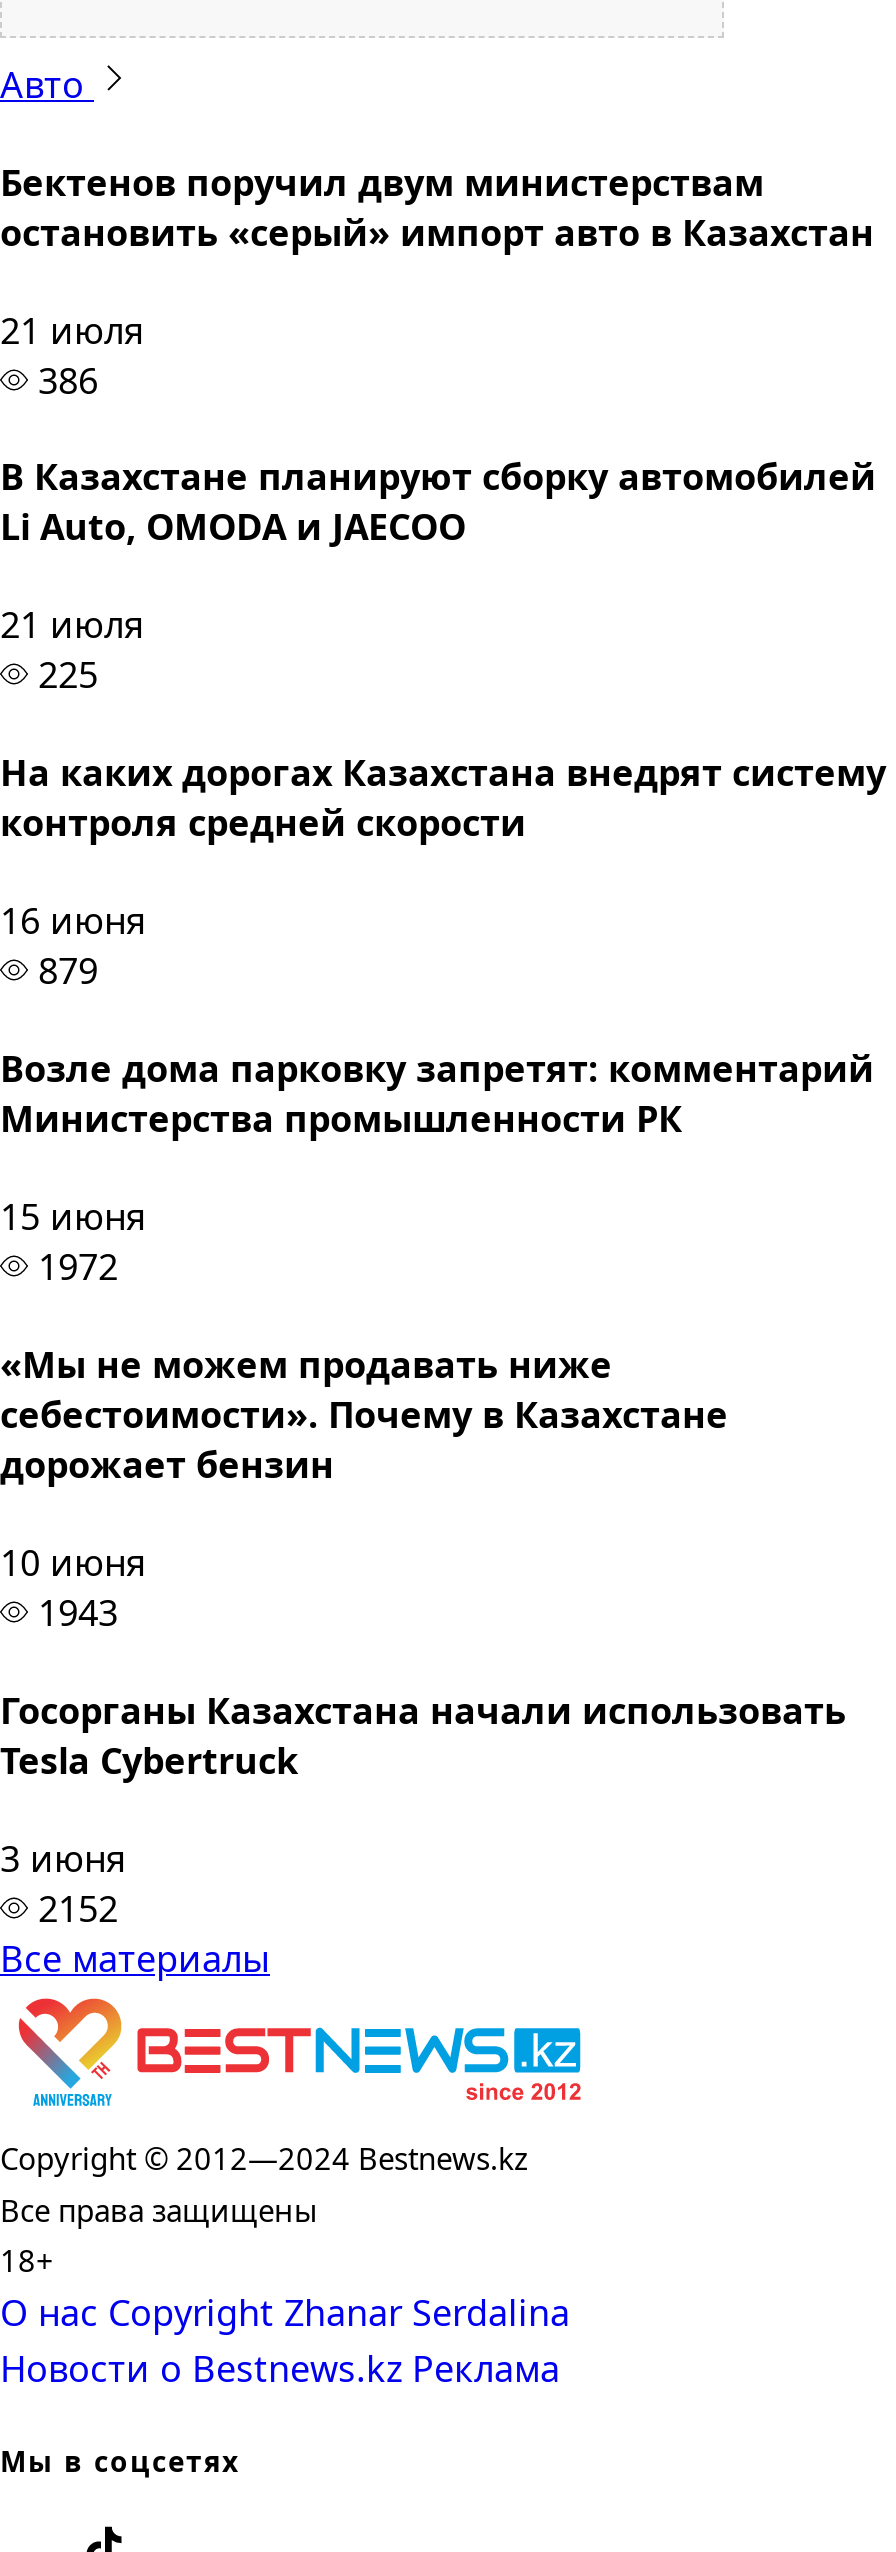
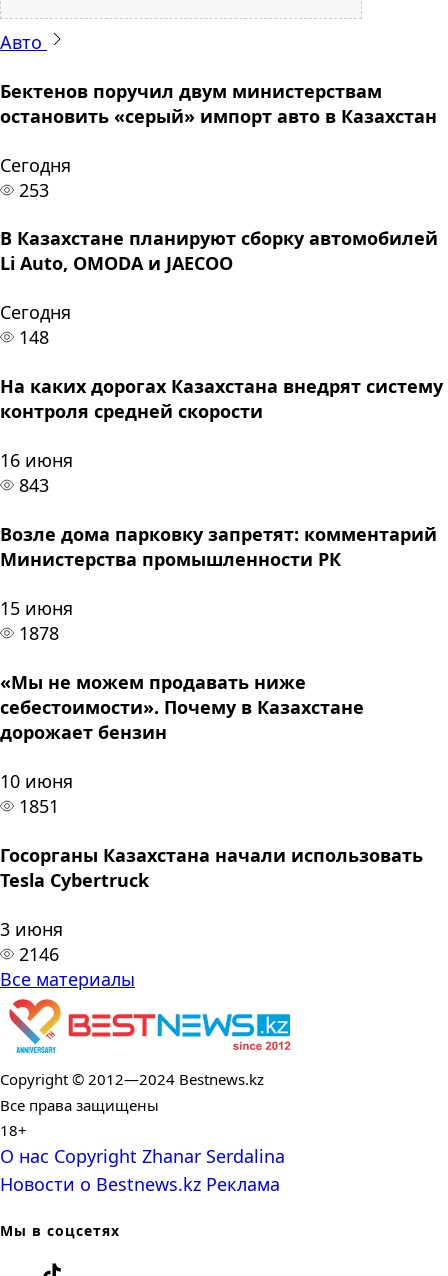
- 21 июля
- 386
+ Сегодня
+ 253

- 21 июля
- 225
+ Сегодня
+ 148

- 879
+ 843

- 1972
+ 1878

- 1943
+ 1851

- 2152
+ 2146
